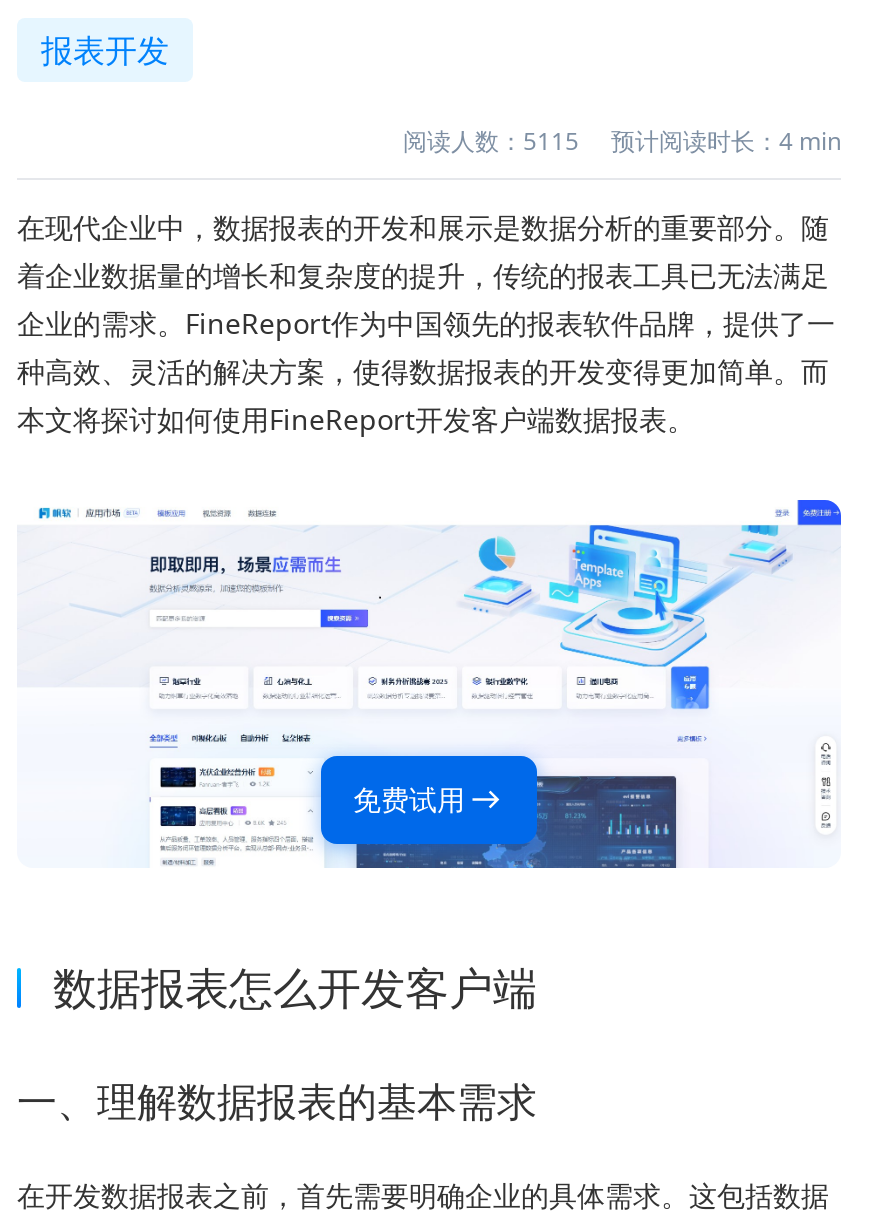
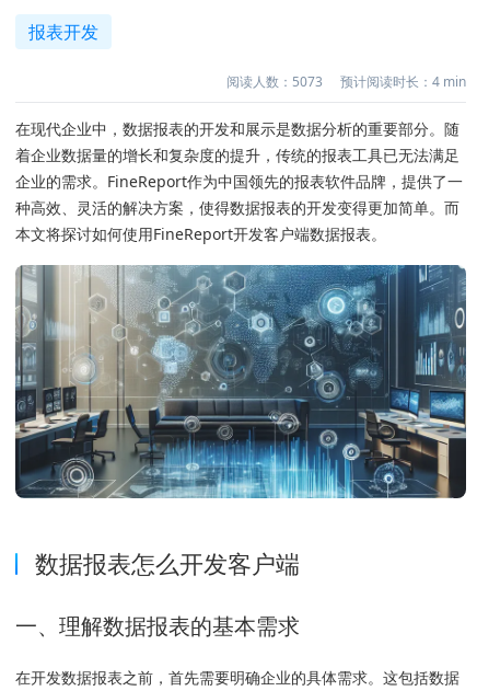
- 阅读人数：5115 预计阅读时长：4 min
+ 阅读人数：5073 预计阅读时长：4 min

- [image]
+ [image]

- 免费试用
